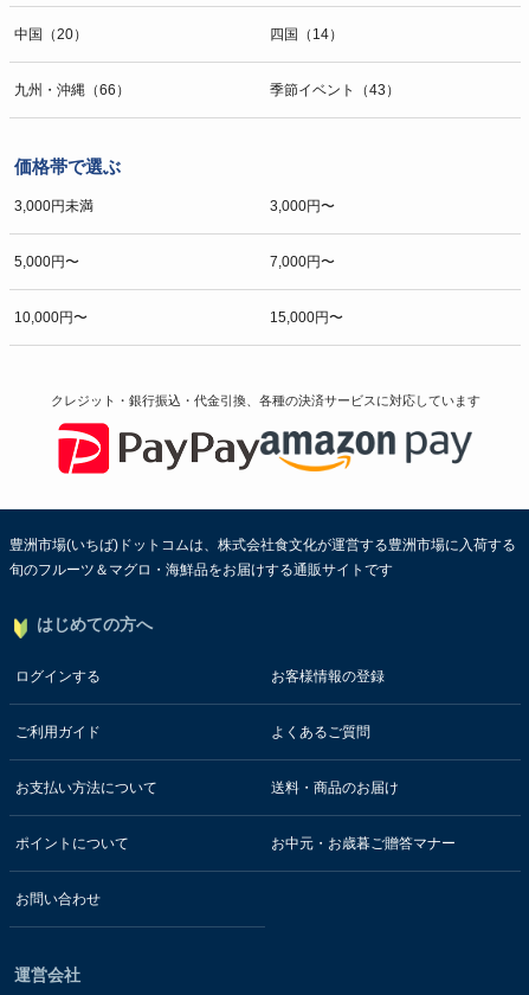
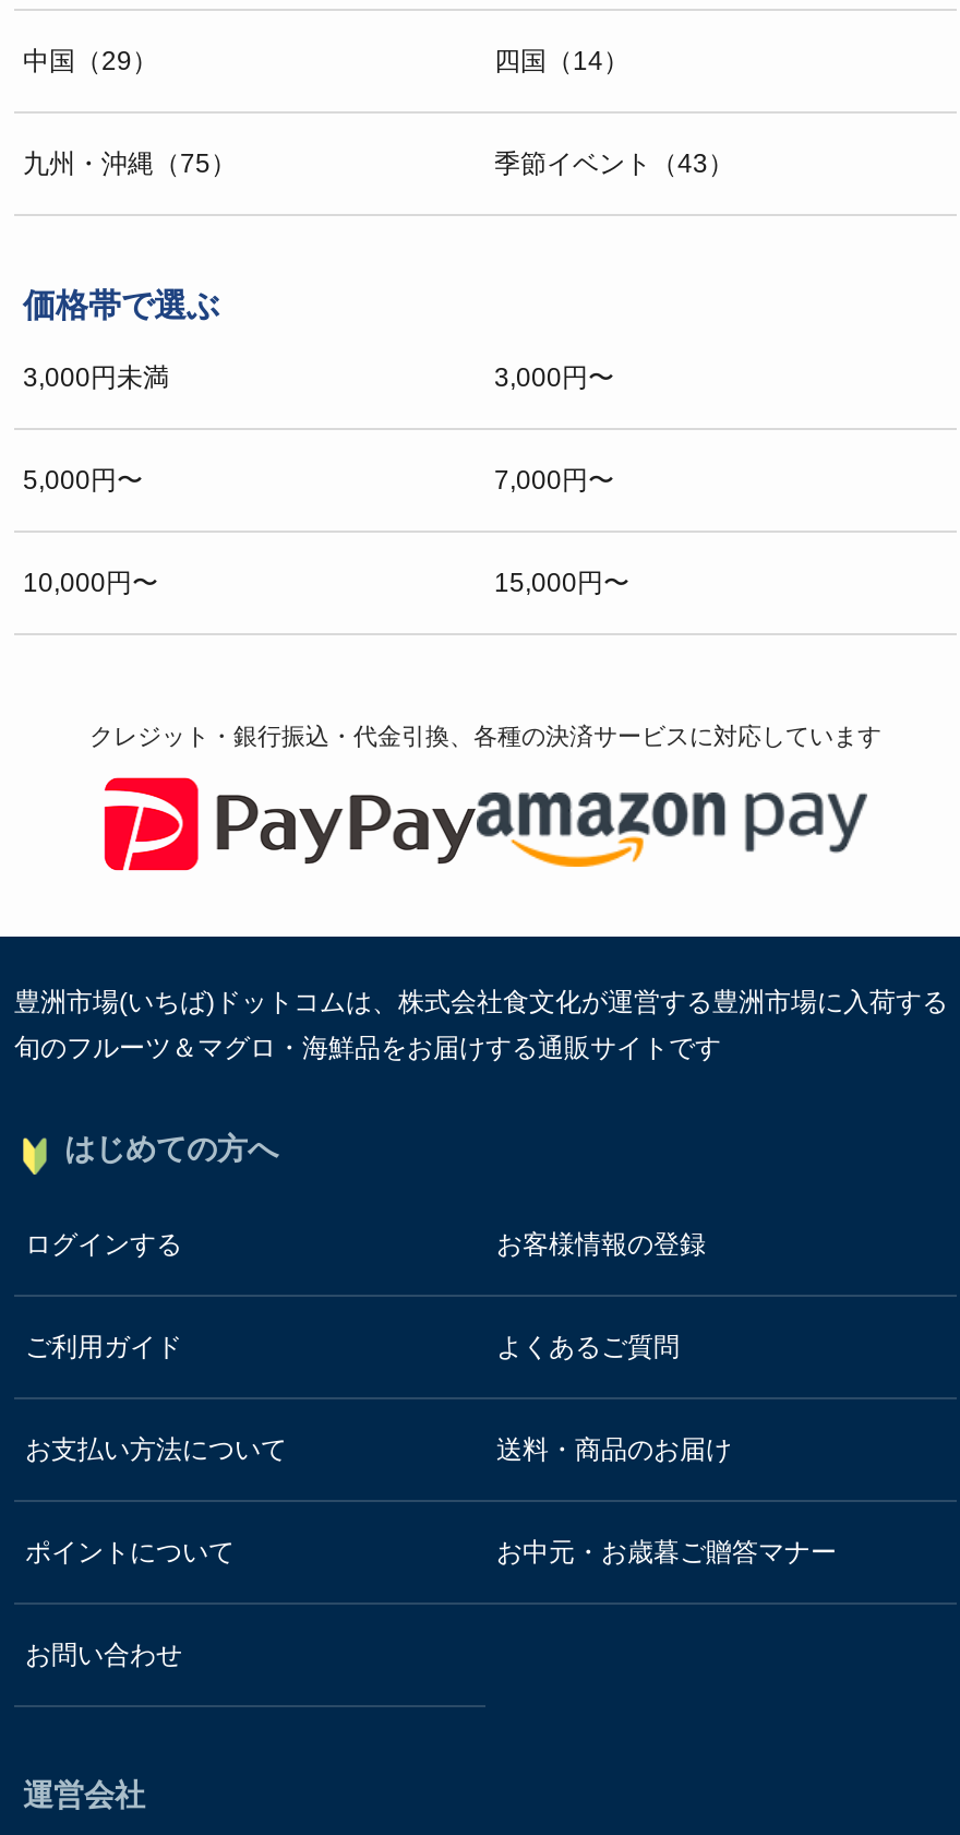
- 中国（20）
+ 中国（29）

- 九州・沖縄（66）
+ 九州・沖縄（75）
